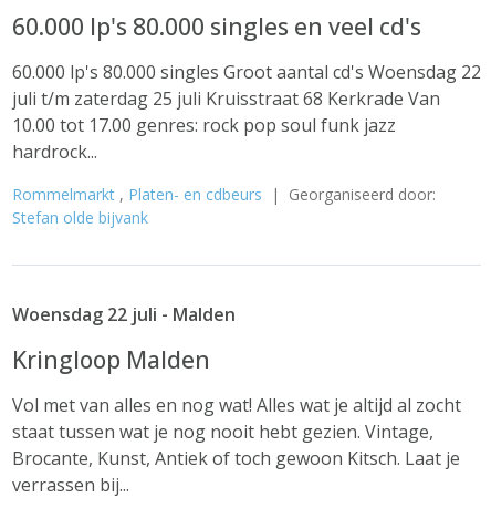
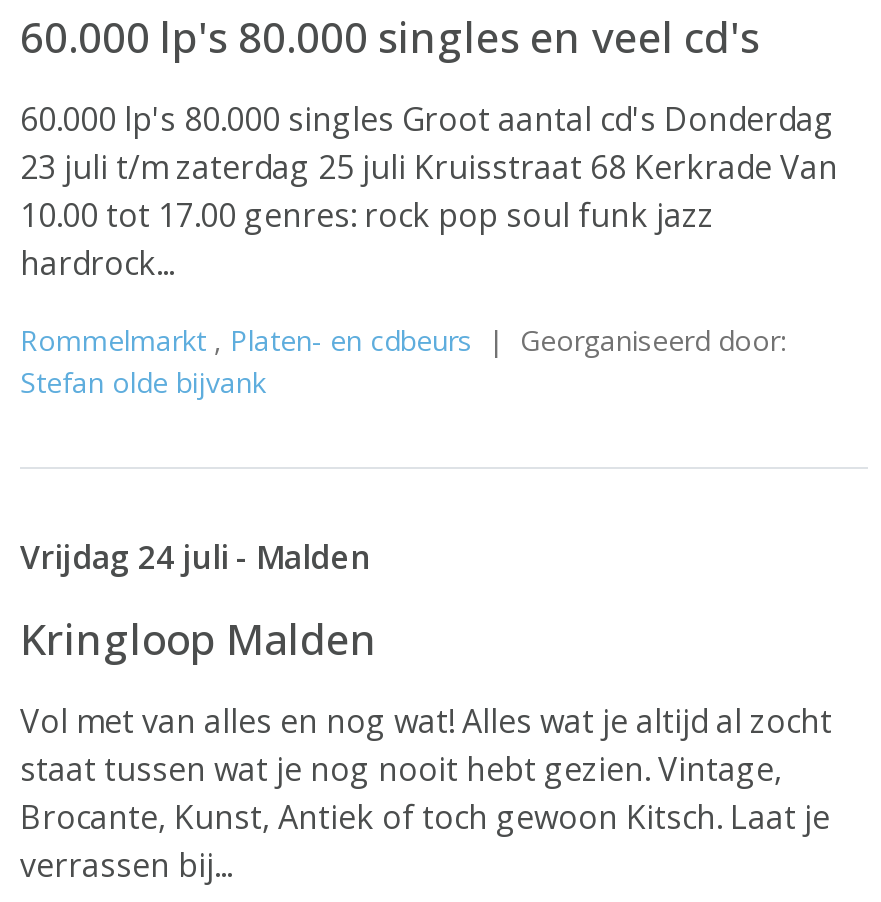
- 60.000 lp's 80.000 singles Groot aantal cd's Woensdag 22
- juli t/m zaterdag 25 juli Kruisstraat 68 Kerkrade Van
+ 60.000 lp's 80.000 singles Groot aantal cd's Donderdag
+ 23 juli t/m zaterdag 25 juli Kruisstraat 68 Kerkrade Van

- Woensdag 22 juli - Malden
+ Vrijdag 24 juli - Malden
